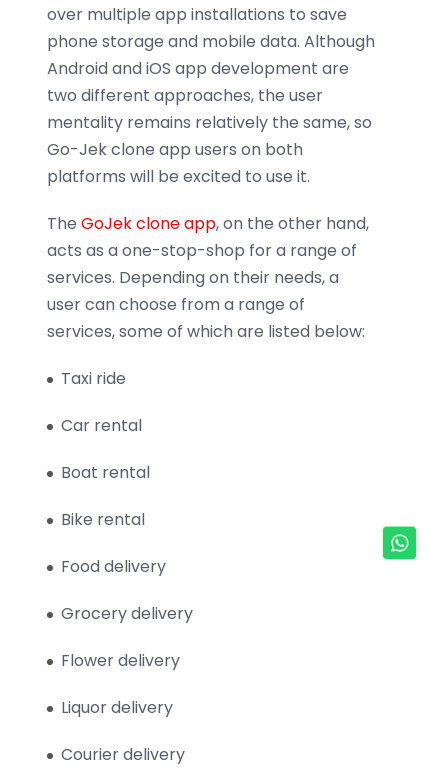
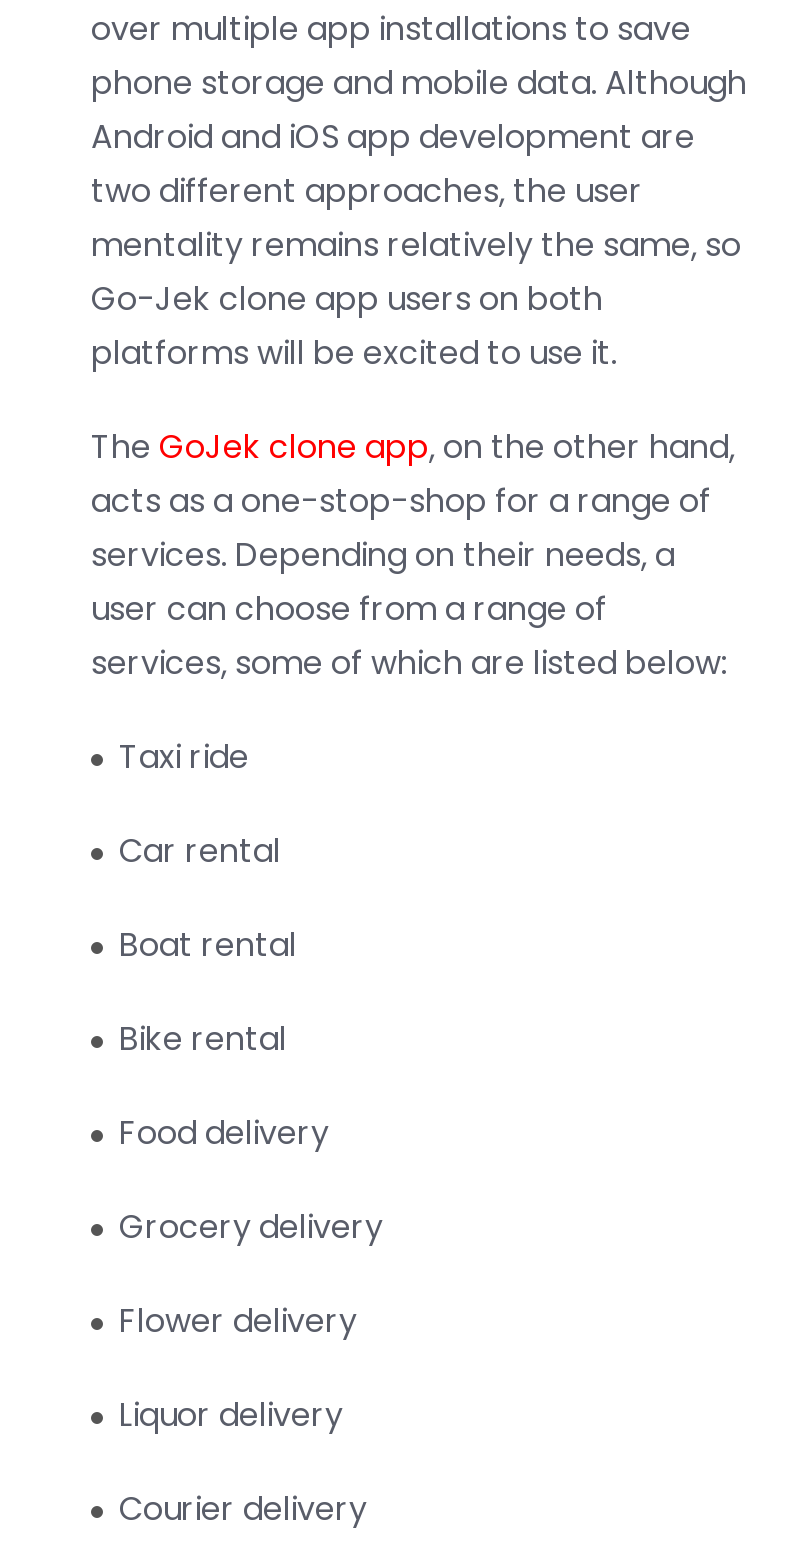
- [image]
